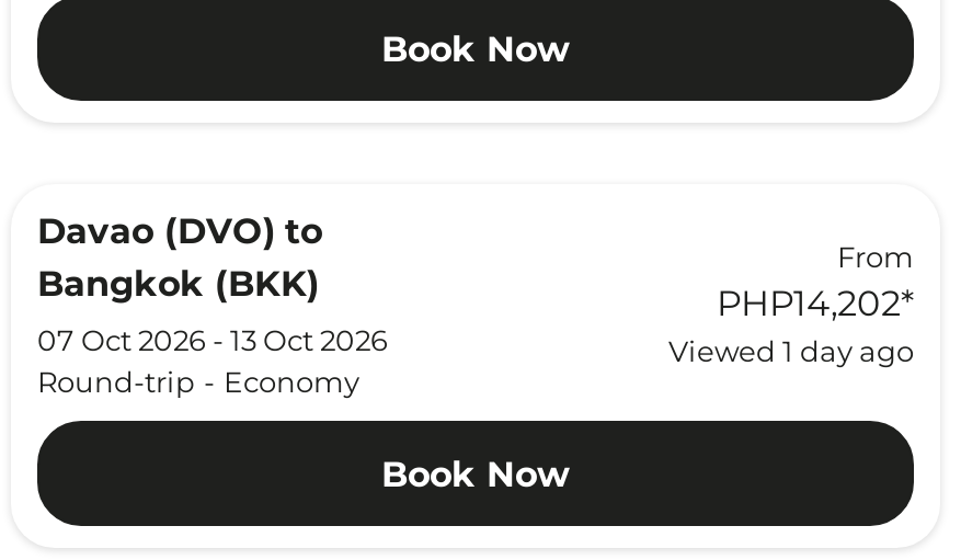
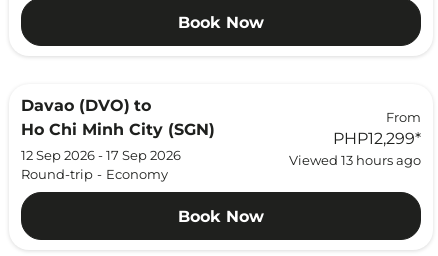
- Bangkok (BKK)
- 07 Oct 2026 - 13 Oct 2026
+ Ho Chi Minh City (SGN)
+ 12 Sep 2026 - 17 Sep 2026

- PHP14,202*
- Viewed 1 day ago
+ PHP12,299*
+ Viewed 13 hours ago
